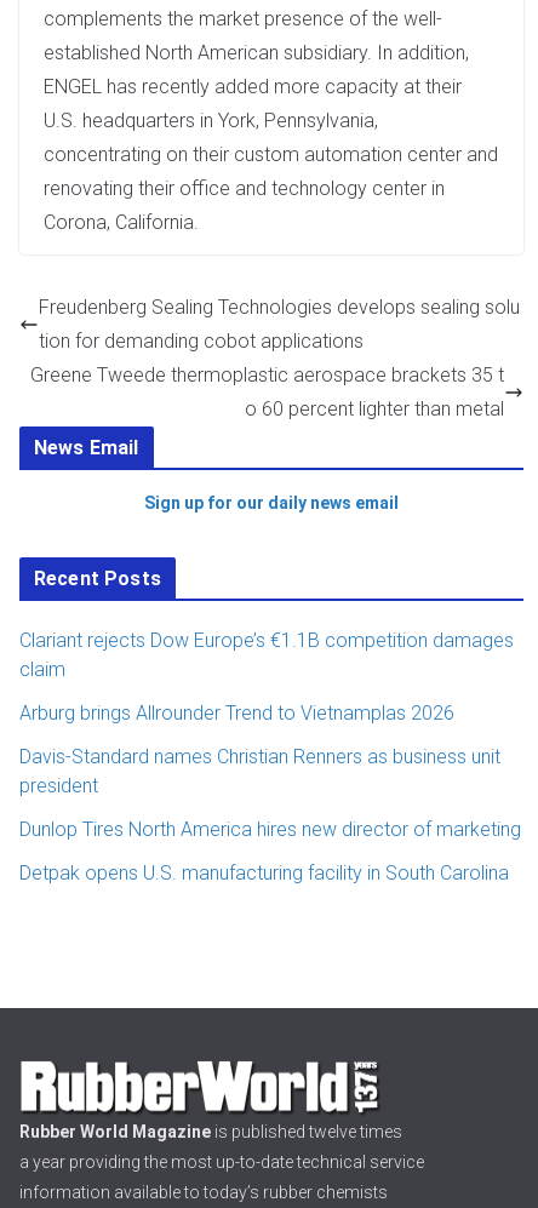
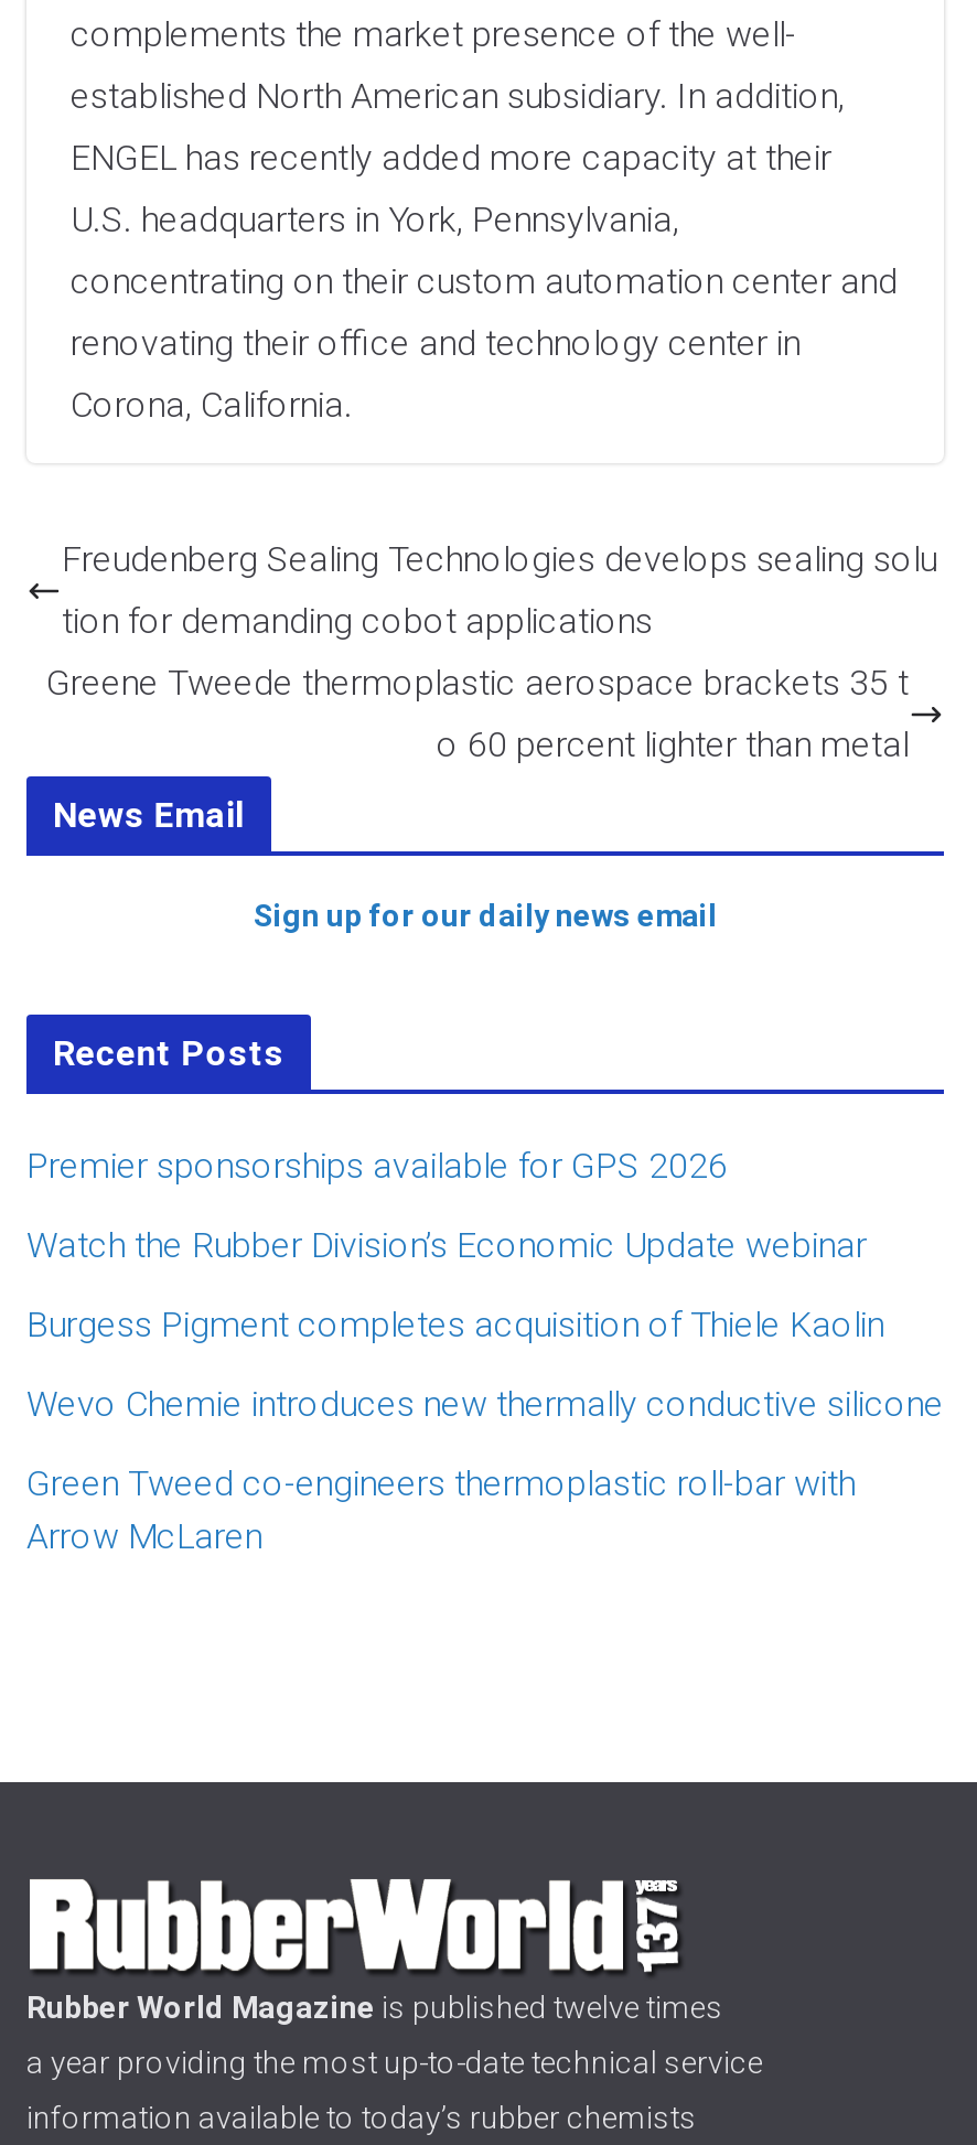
- Clariant rejects Dow Europe’s €1.1B competition damages
- claim
+ Premier sponsorships available for GPS 2026

- Arburg brings Allrounder Trend to Vietnamplas 2026
+ Watch the Rubber Division’s Economic Update webinar

- Davis-Standard names Christian Renners as business unit
- president
+ Burgess Pigment completes acquisition of Thiele Kaolin

- Dunlop Tires North America hires new director of marketing
+ Wevo Chemie introduces new thermally conductive silicone

- Detpak opens U.S. manufacturing facility in South Carolina
+ Green Tweed co-engineers thermoplastic roll-bar with
+ Arrow McLaren
